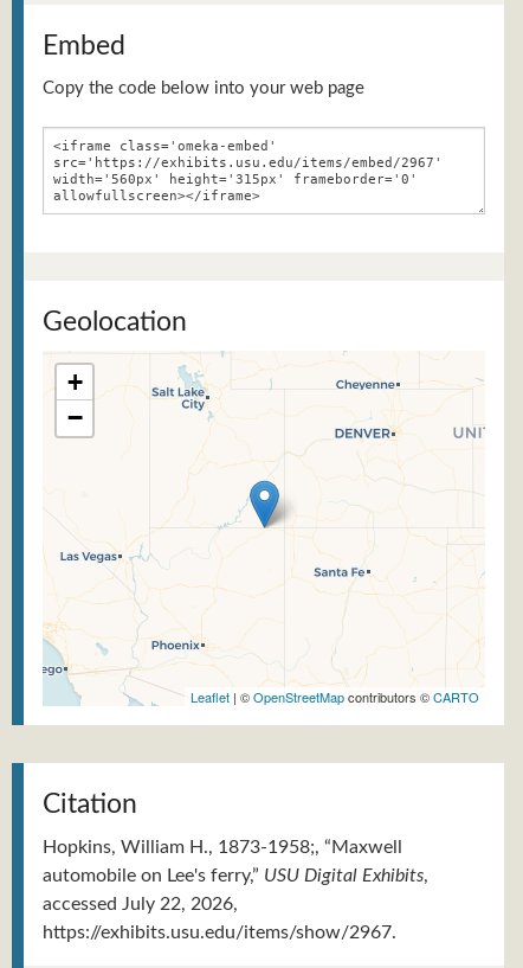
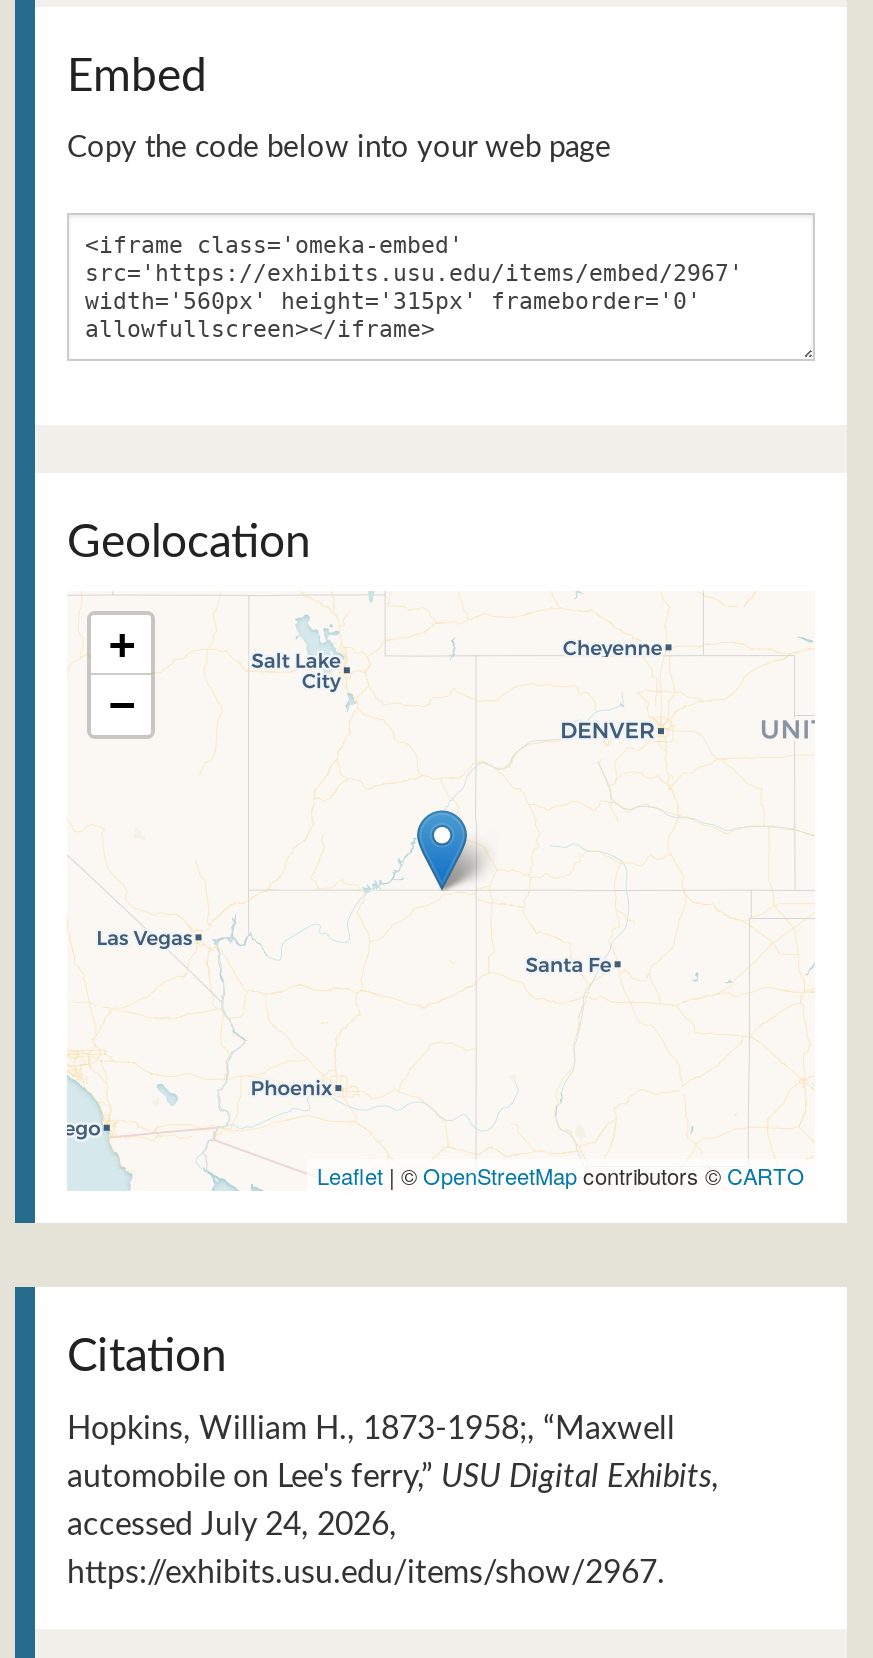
- accessed July 22, 2026,
+ accessed July 24, 2026,
